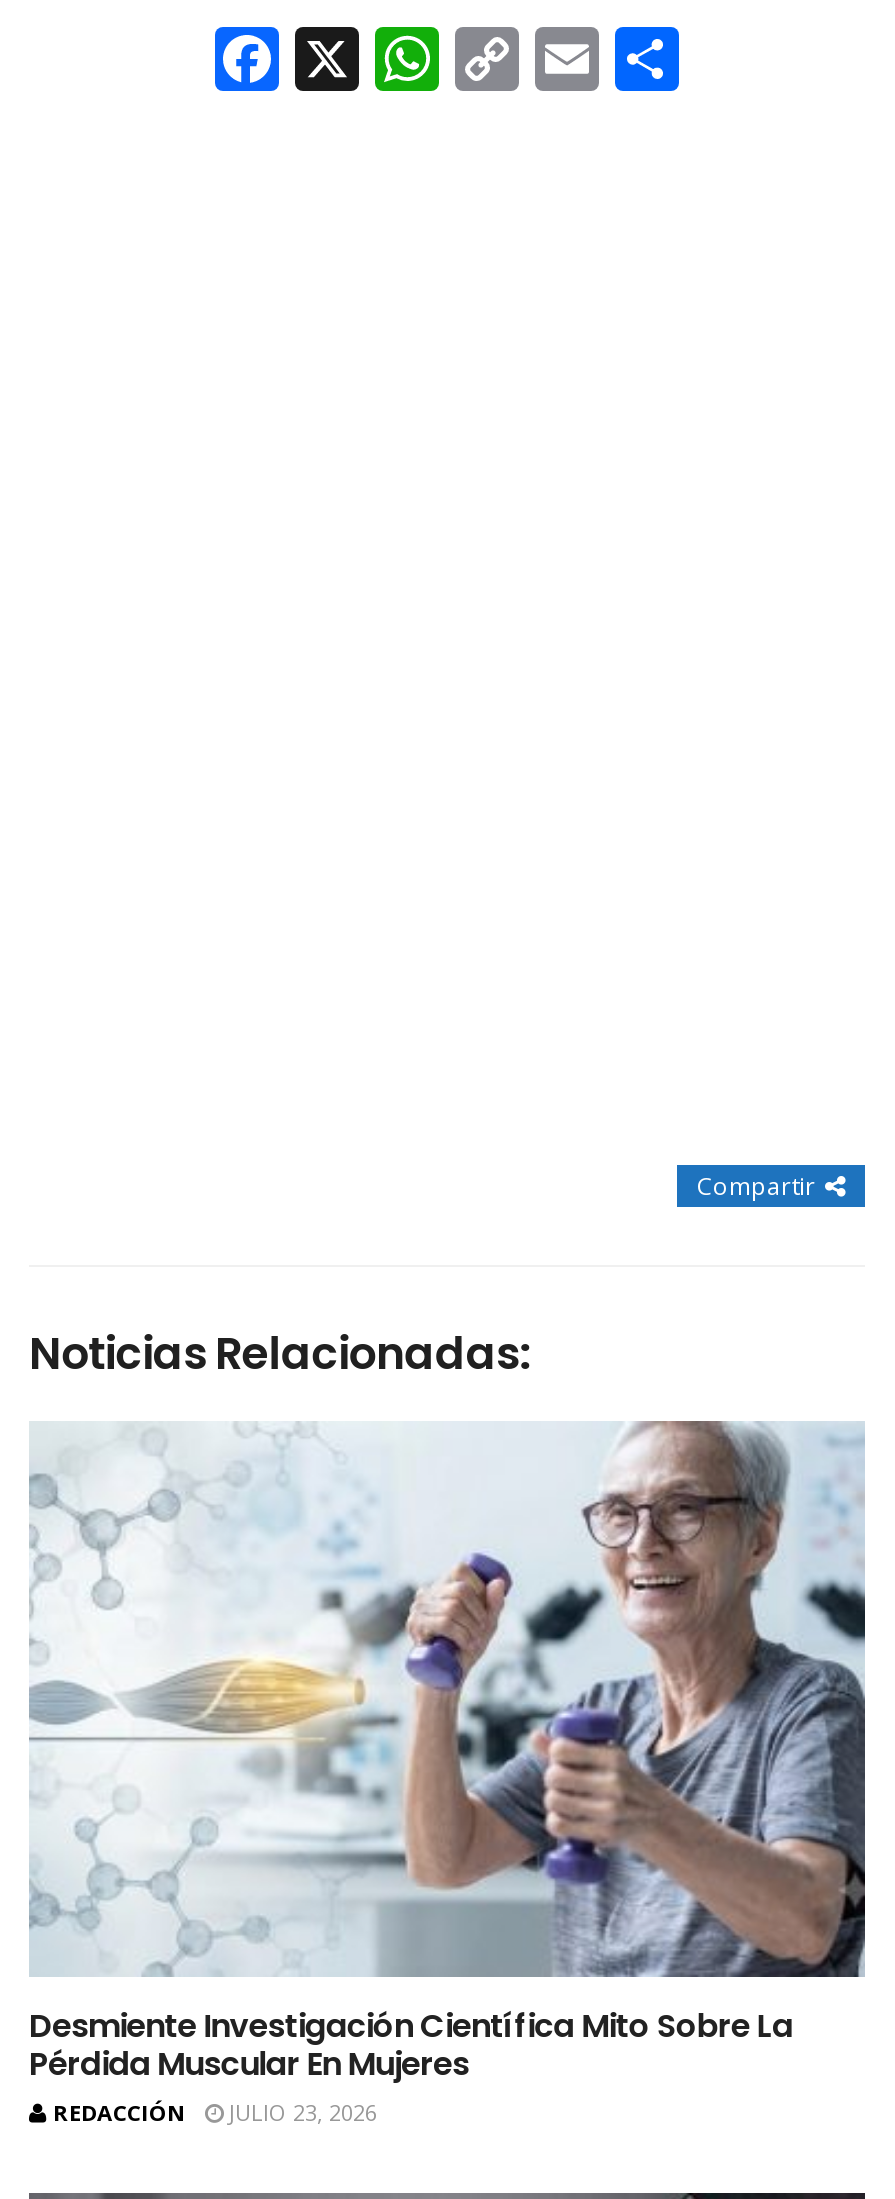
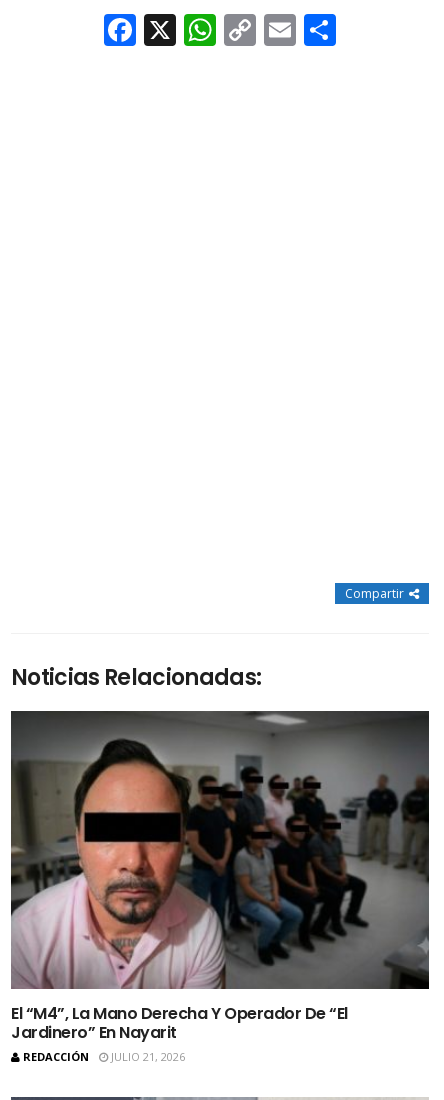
- [image]
- Desmiente Investigación Científica Mito Sobre La
- Pérdida Muscular En Mujeres
+ [image]
+ El “M4”, La Mano Derecha Y Operador De “El
+ Jardinero” En Nayarit

- REDACCIÓN JULIO 23, 2026
+ REDACCIÓN JULIO 21, 2026
